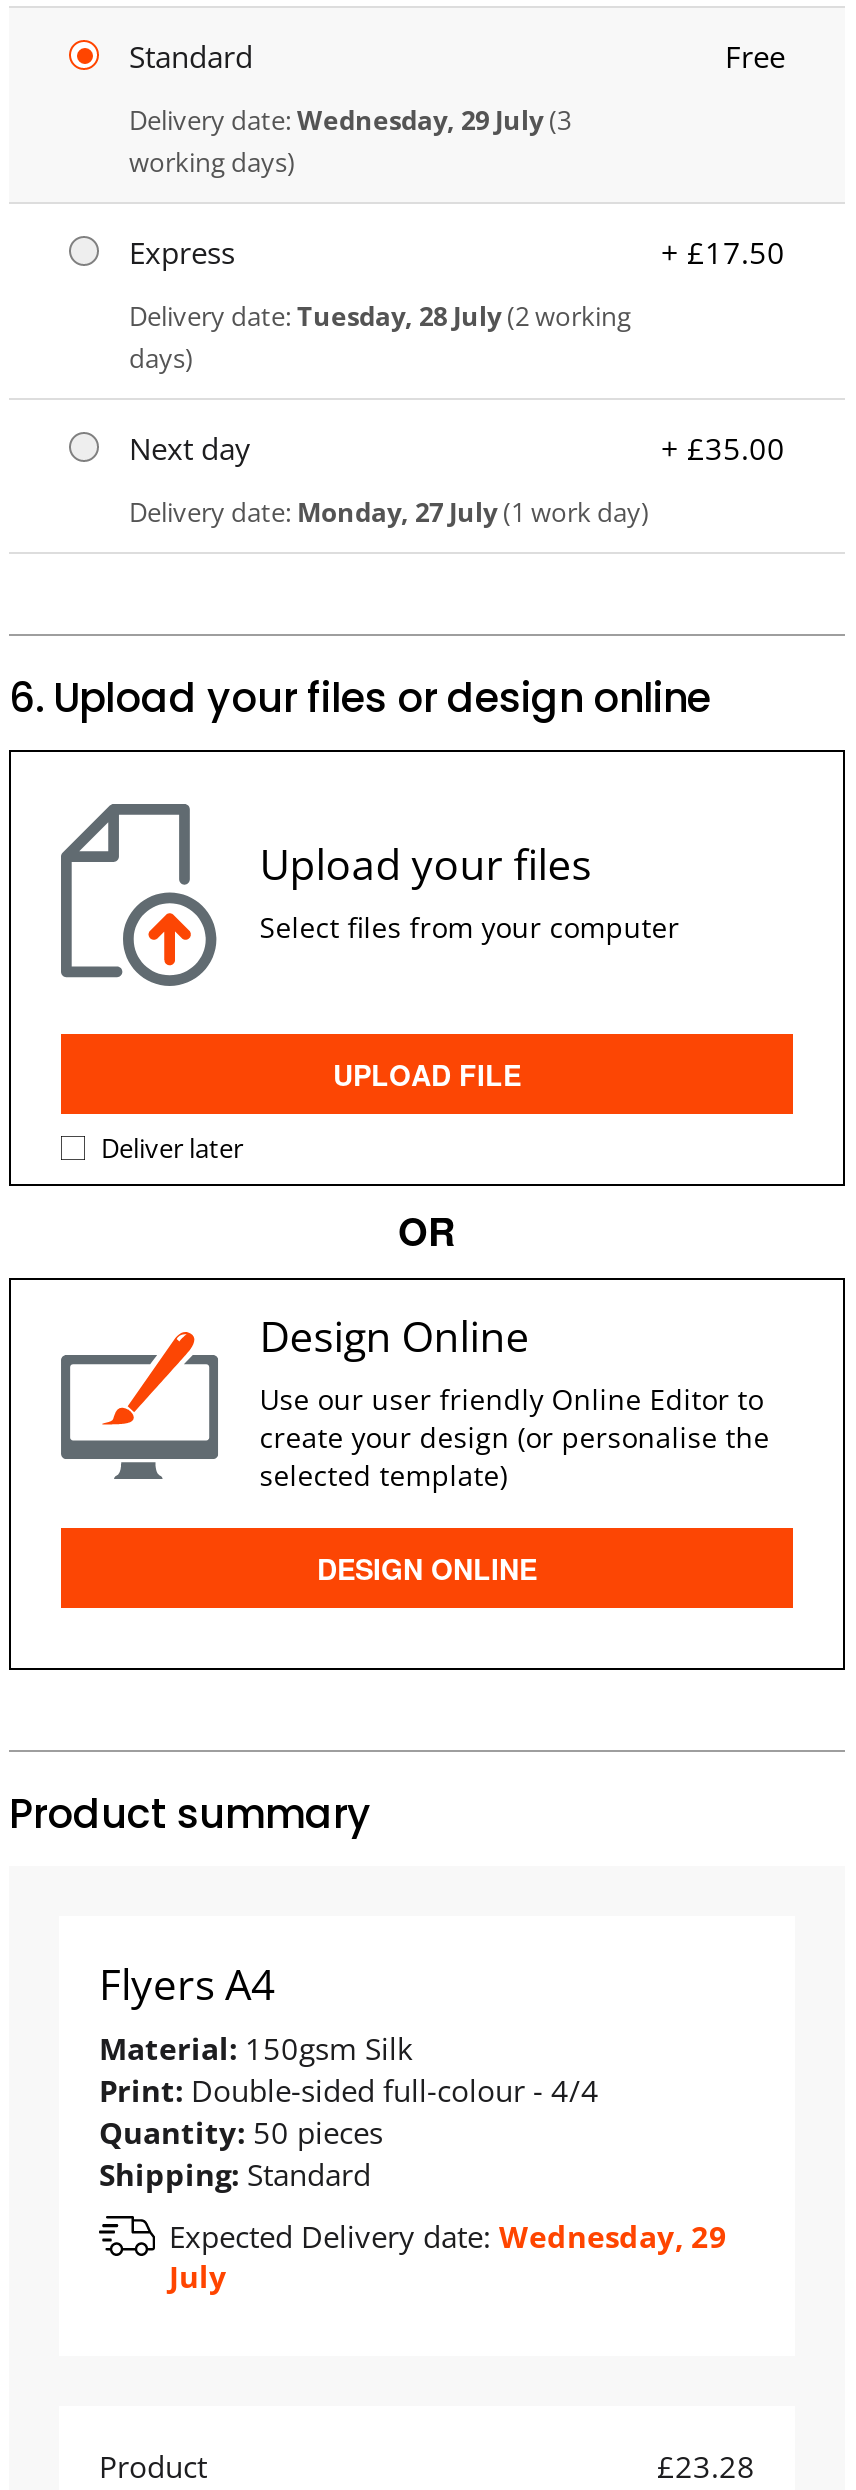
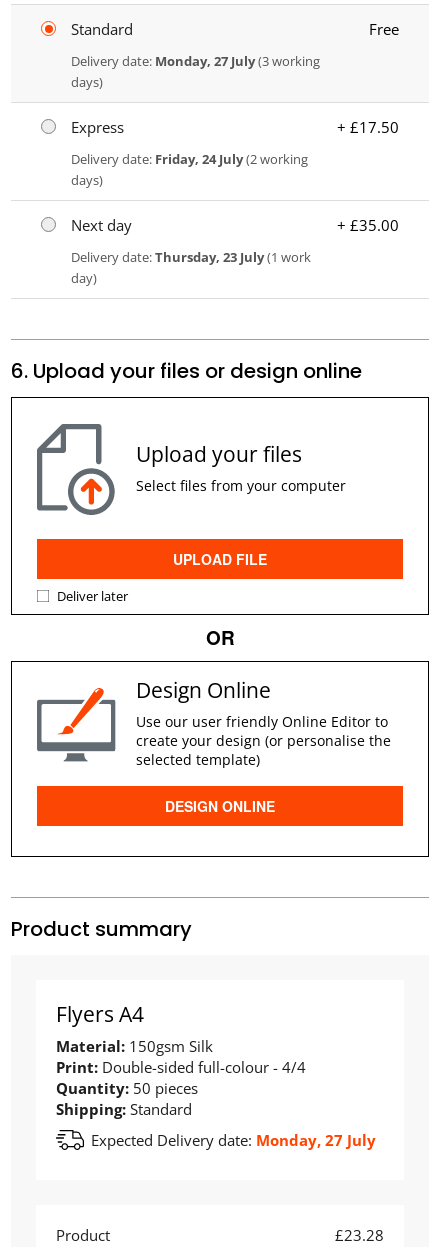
- Delivery date: Wednesday, 29 July(3
- working days)
+ Delivery date: Monday, 27 July(3 working
+ days)

- Delivery date: Tuesday, 28 July(2 working
+ Delivery date: Friday, 24 July(2 working

- Delivery date: Monday, 27 July(1 work day)
+ Delivery date: Thursday, 23 July(1 work
+ day)

moved down: [image] | 6. Upload your files or design online | Upload your files | ... | Quantity: 50 pieces | Shipping: Standard

- Expected Delivery date: Wednesday, 29
- July
+ Expected Delivery date: Monday, 27 July
